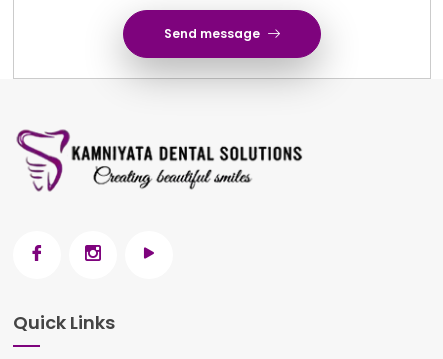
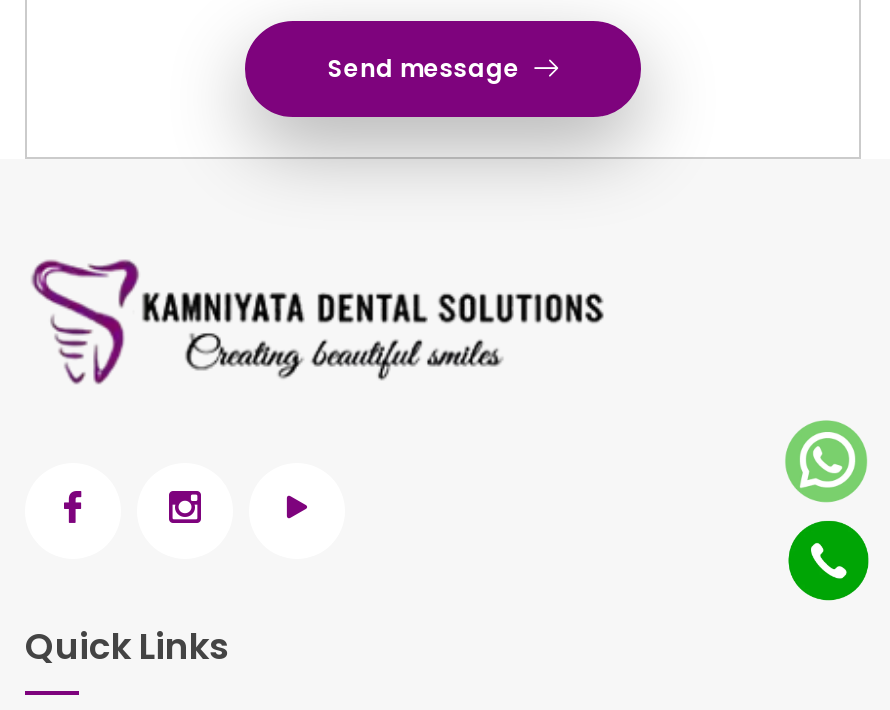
+ [image]

+ [image]
